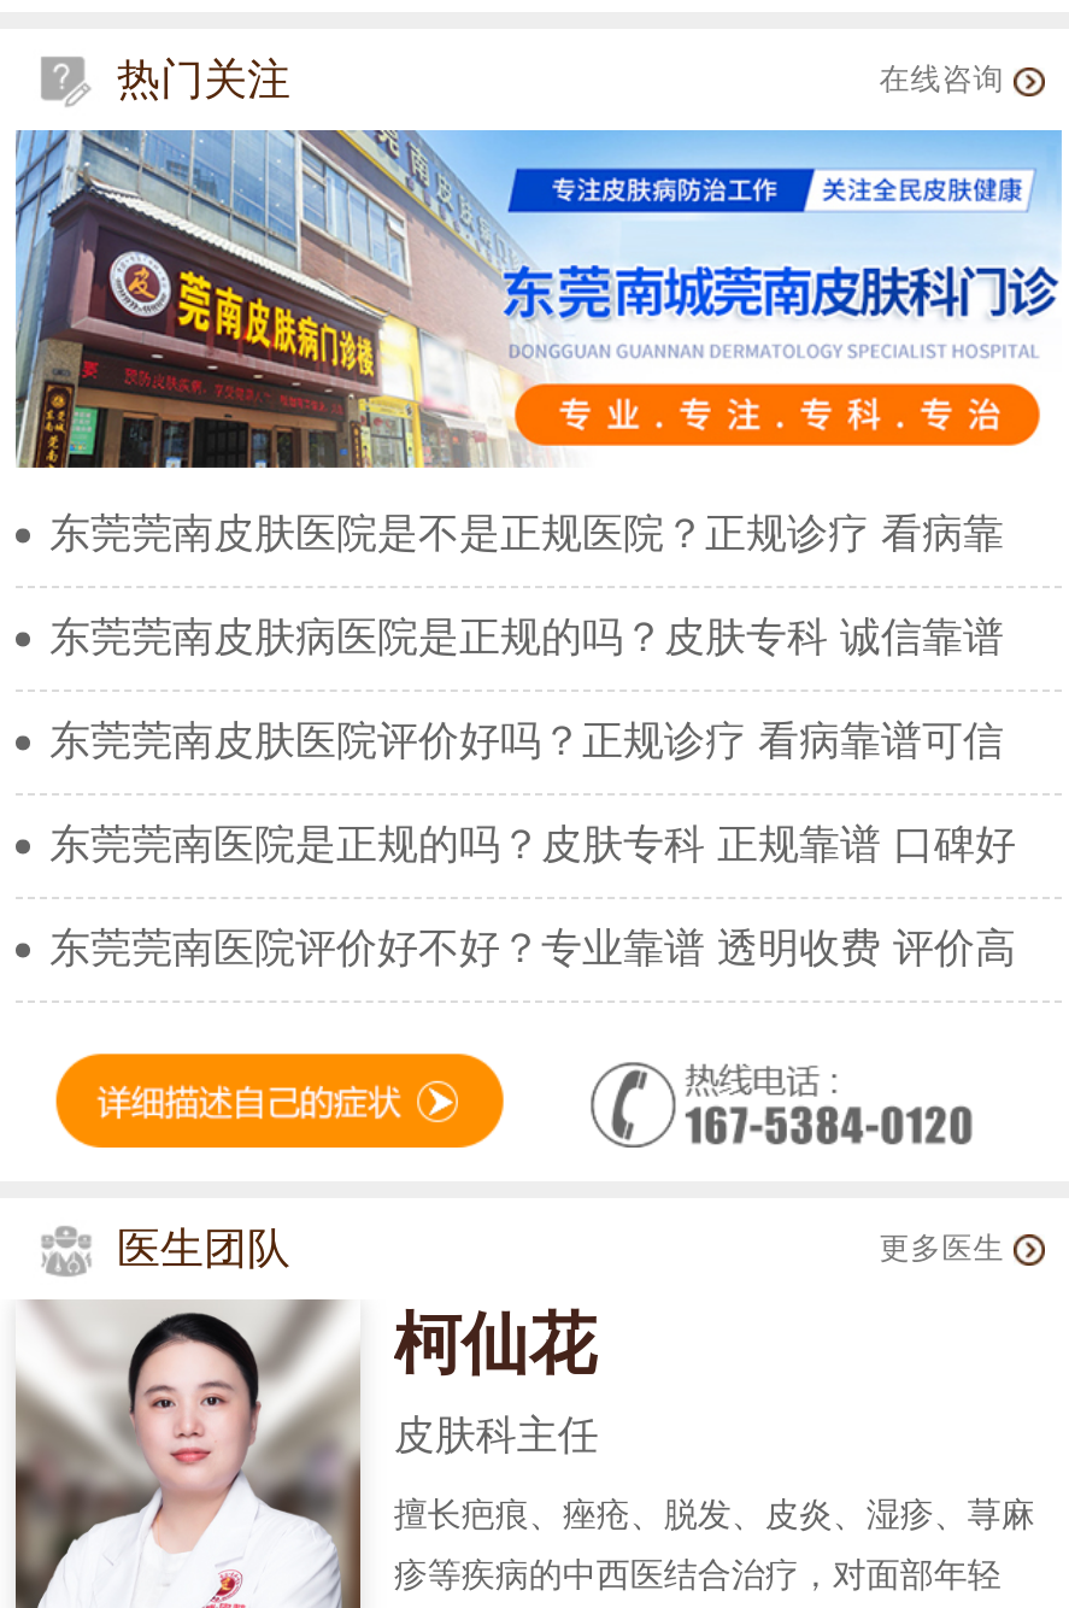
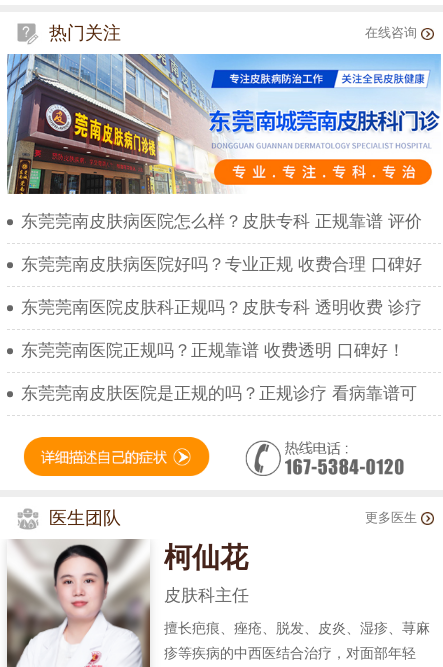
- 东莞莞南皮肤医院是不是正规医院？正规诊疗 看病靠
+ 东莞莞南皮肤病医院怎么样？皮肤专科 正规靠谱 评价

- 东莞莞南皮肤病医院是正规的吗？皮肤专科 诚信靠谱
+ 东莞莞南皮肤病医院好吗？专业正规 收费合理 口碑好

- 东莞莞南皮肤医院评价好吗？正规诊疗 看病靠谱可信
+ 东莞莞南医院皮肤科正规吗？皮肤专科 透明收费 诊疗

- 东莞莞南医院是正规的吗？皮肤专科 正规靠谱 口碑好
+ 东莞莞南医院正规吗？正规靠谱 收费透明 口碑好！

- 东莞莞南医院评价好不好？专业靠谱 透明收费 评价高
+ 东莞莞南皮肤医院是正规的吗？正规诊疗 看病靠谱可
